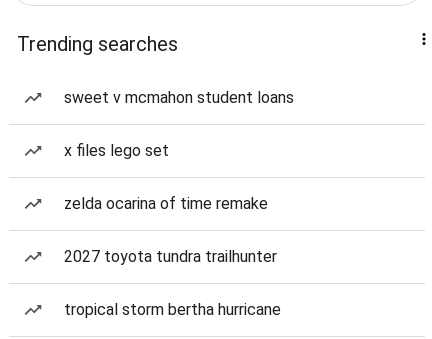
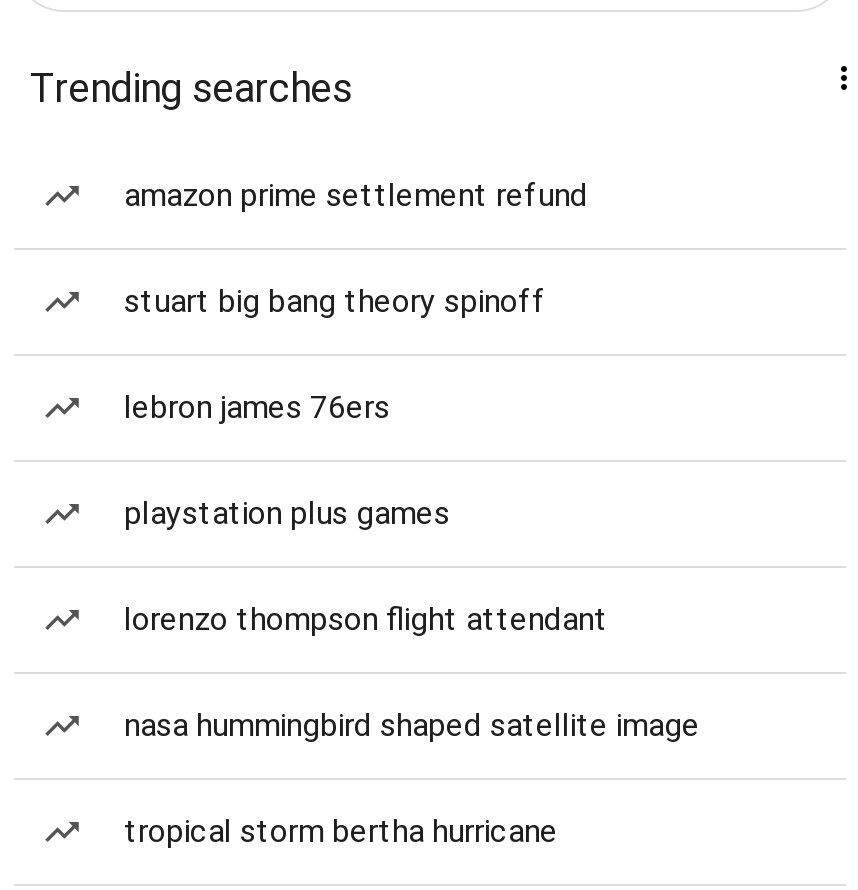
- sweet v mcmahon student loans
- x files lego set
- zelda ocarina of time remake
- 2027 toyota tundra trailhunter
+ amazon prime settlement refund
+ stuart big bang theory spinoff
+ lebron james 76ers
+ playstation plus games
+ lorenzo thompson flight attendant
+ nasa hummingbird shaped satellite image
